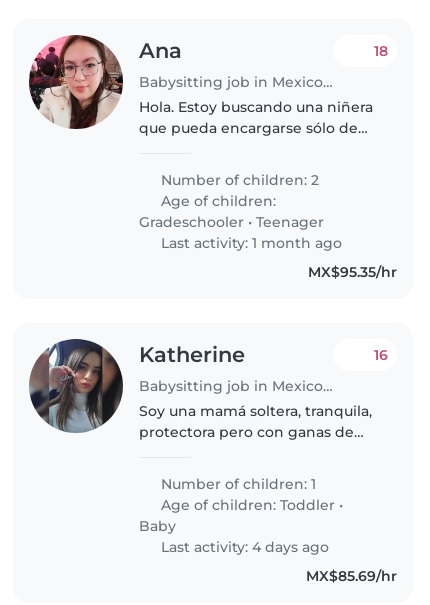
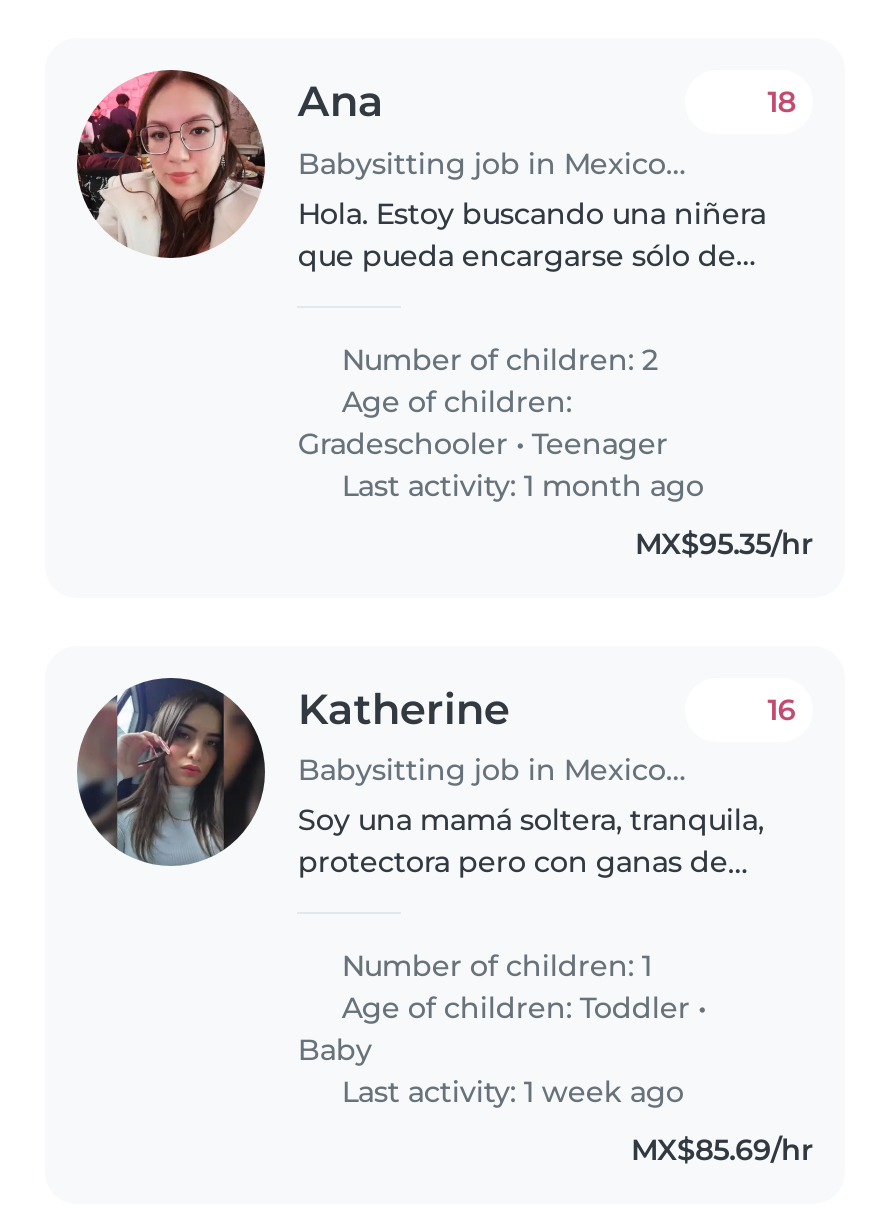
- Last activity: 4 days ago
+ Last activity: 1 week ago
